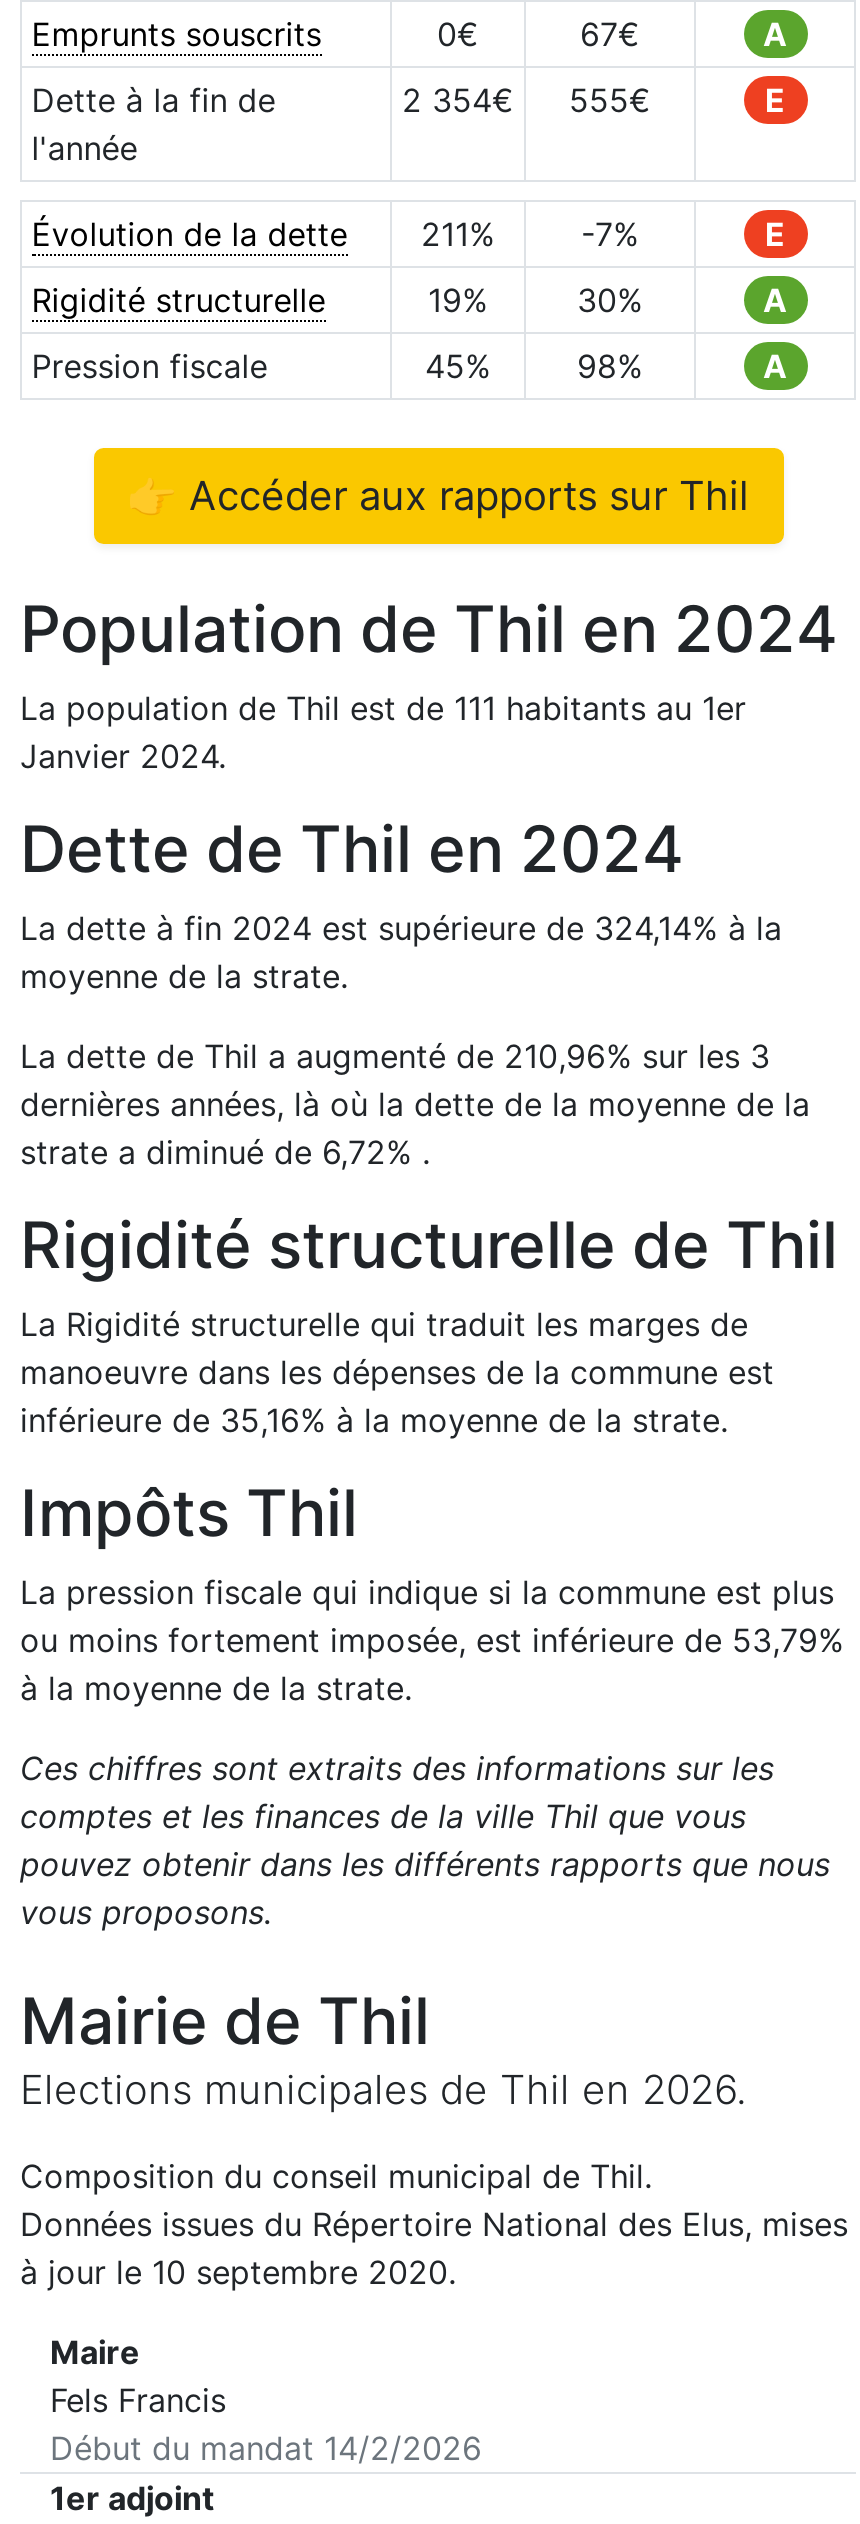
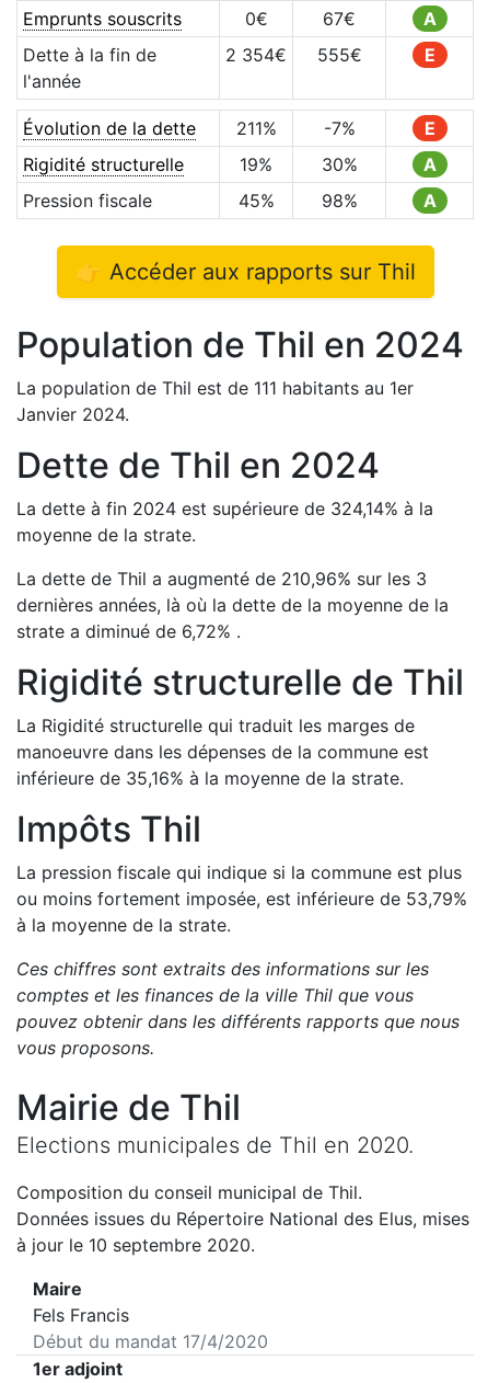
- Elections municipales de Thil en 2026.
+ Elections municipales de Thil en 2020.

- Début du mandat 14/2/2026
+ Début du mandat 17/4/2020
